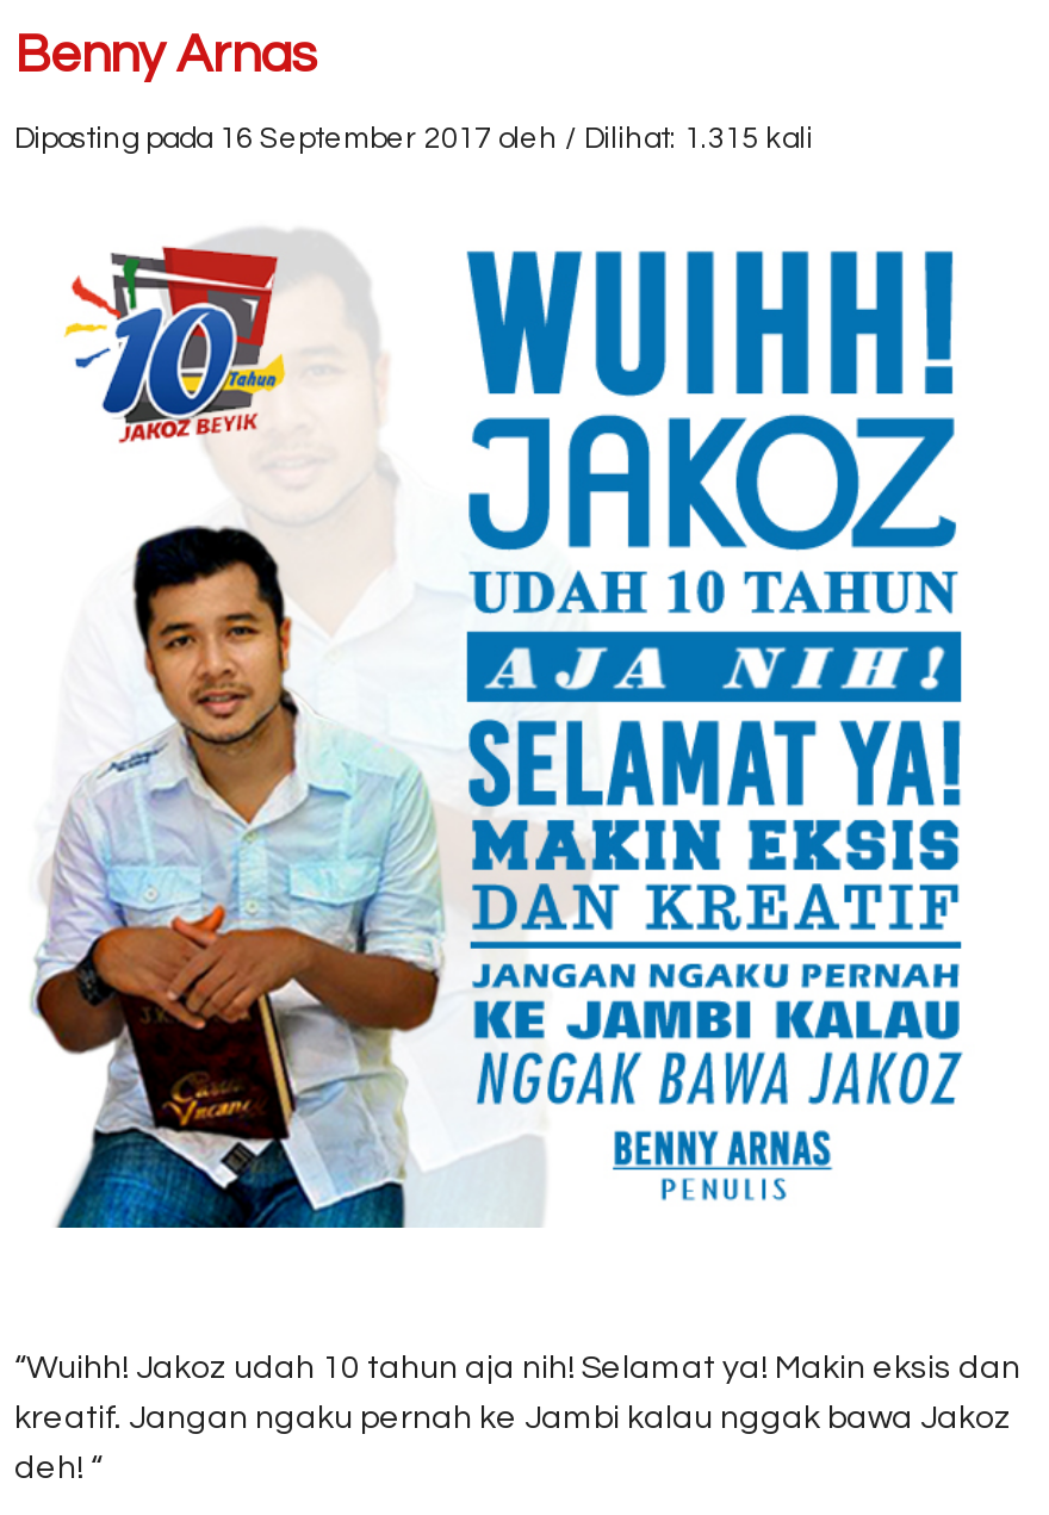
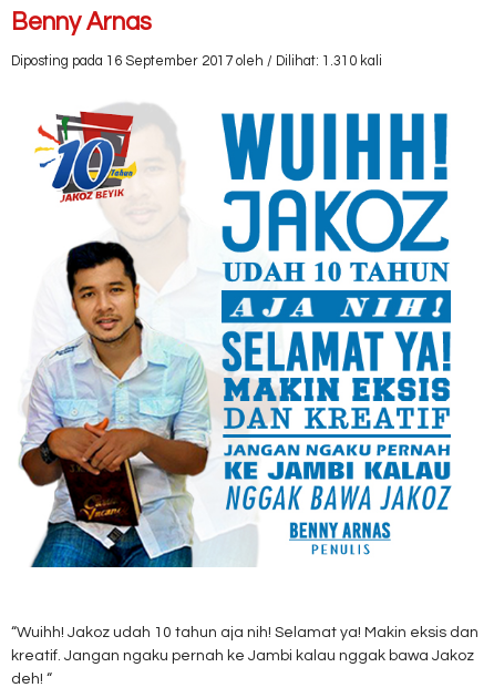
- Diposting pada 16 September 2017 oleh / Dilihat: 1.315 kali
+ Diposting pada 16 September 2017 oleh / Dilihat: 1.310 kali
